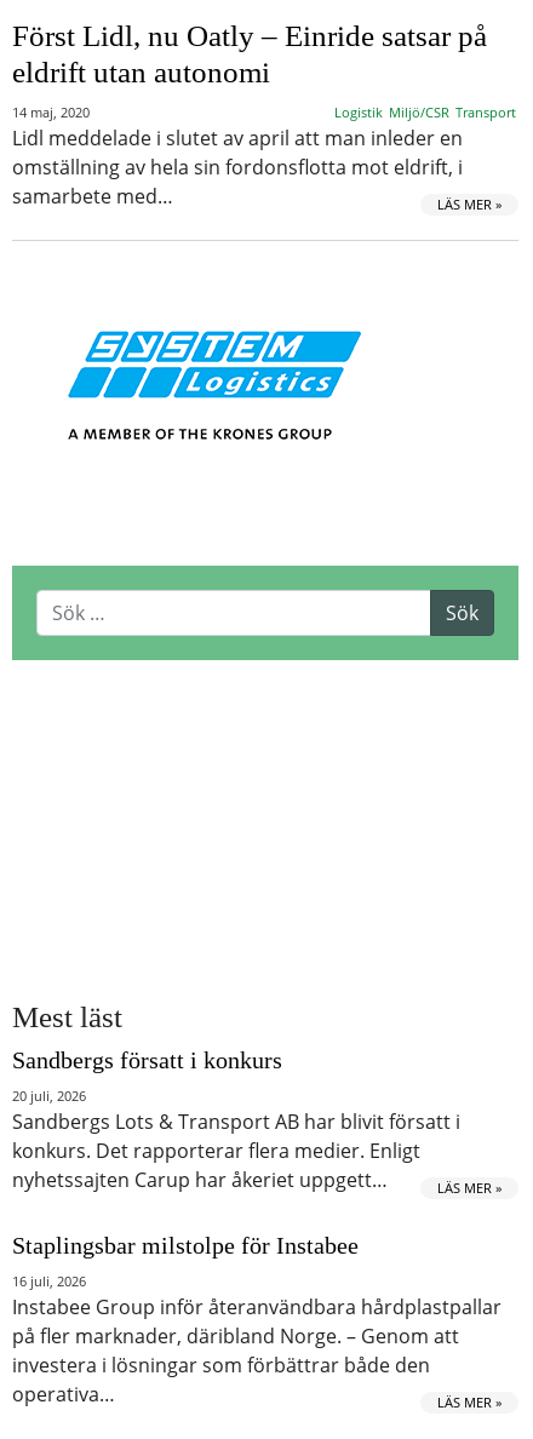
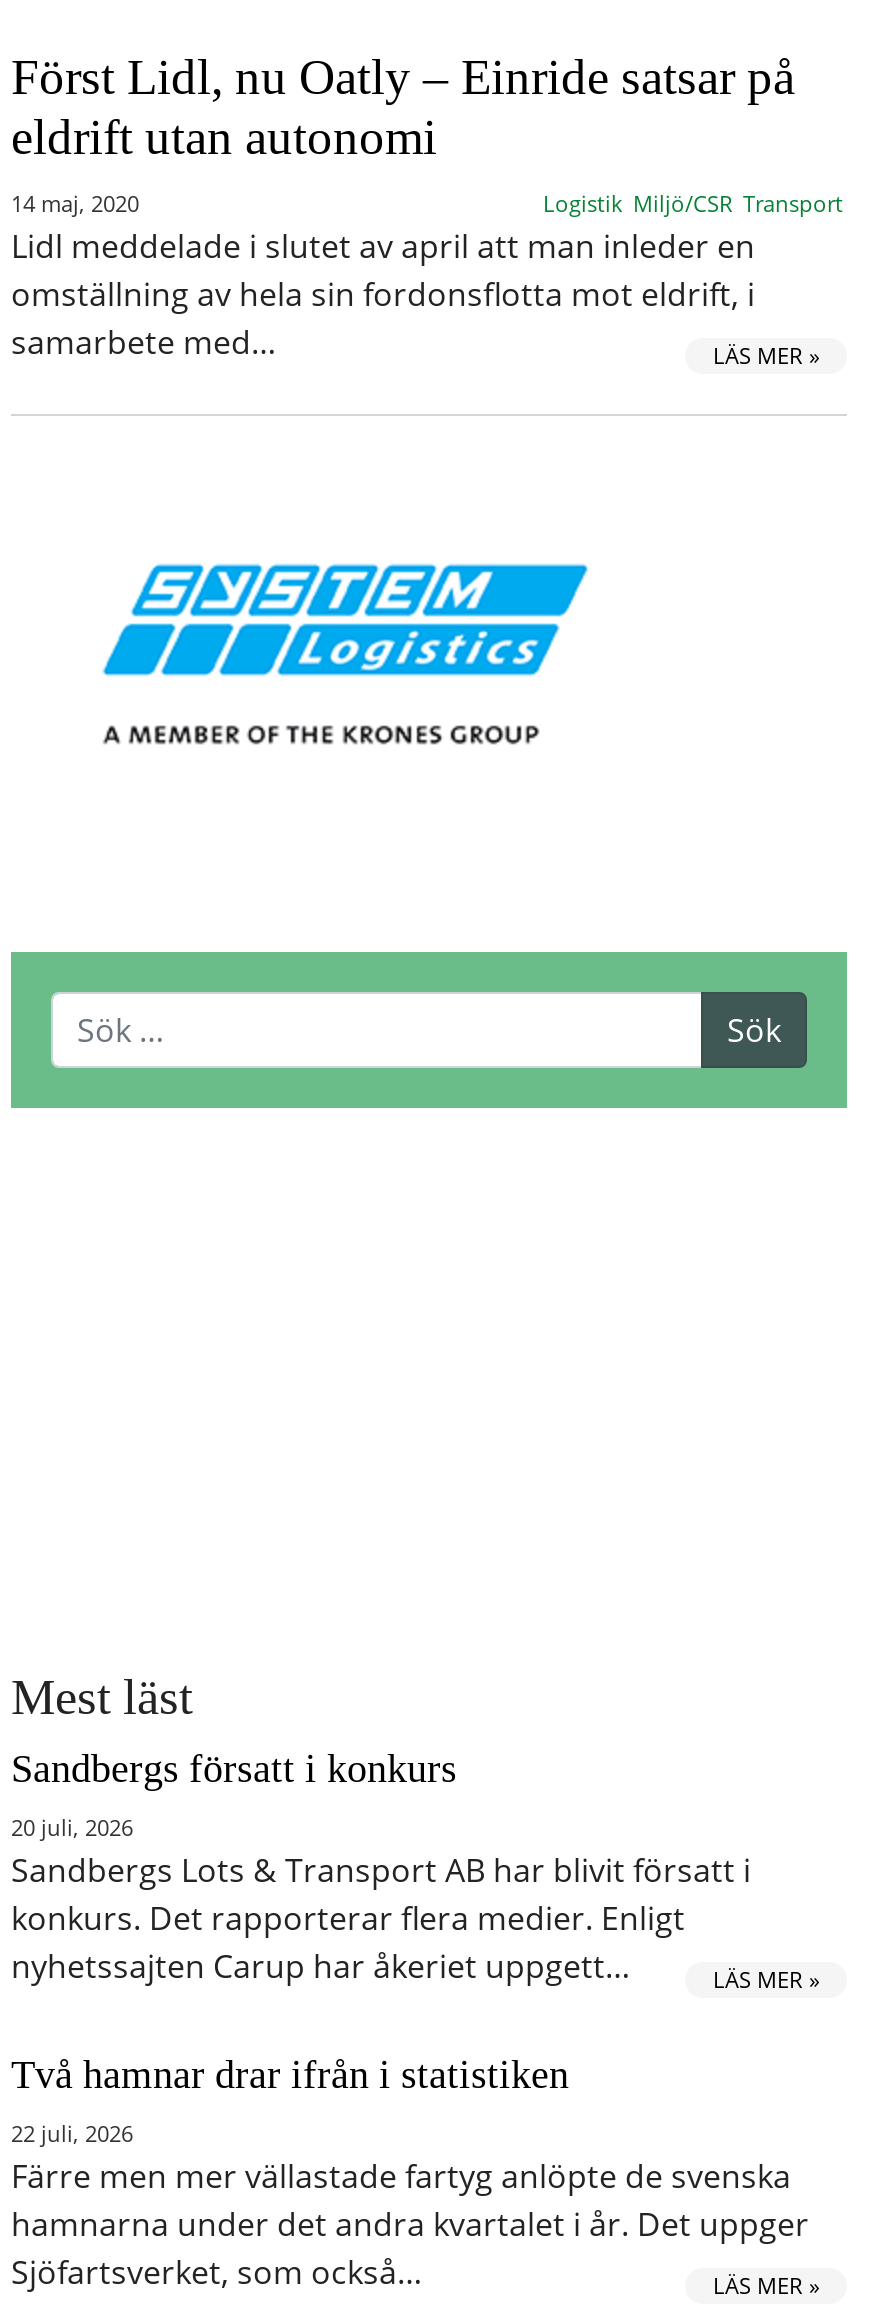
- Staplingsbar milstolpe för Instabee
+ Två hamnar drar ifrån i statistiken

- 16 juli, 2026
- Instabee Group inför återanvändbara hårdplastpallar
- på fler marknader, däribland Norge. – Genom att
- investera i lösningar som förbättrar både den
- operativa…
+ 22 juli, 2026
+ Färre men mer vällastade fartyg anlöpte de svenska
+ hamnarna under det andra kvartalet i år. Det uppger
+ Sjöfartsverket, som också…
